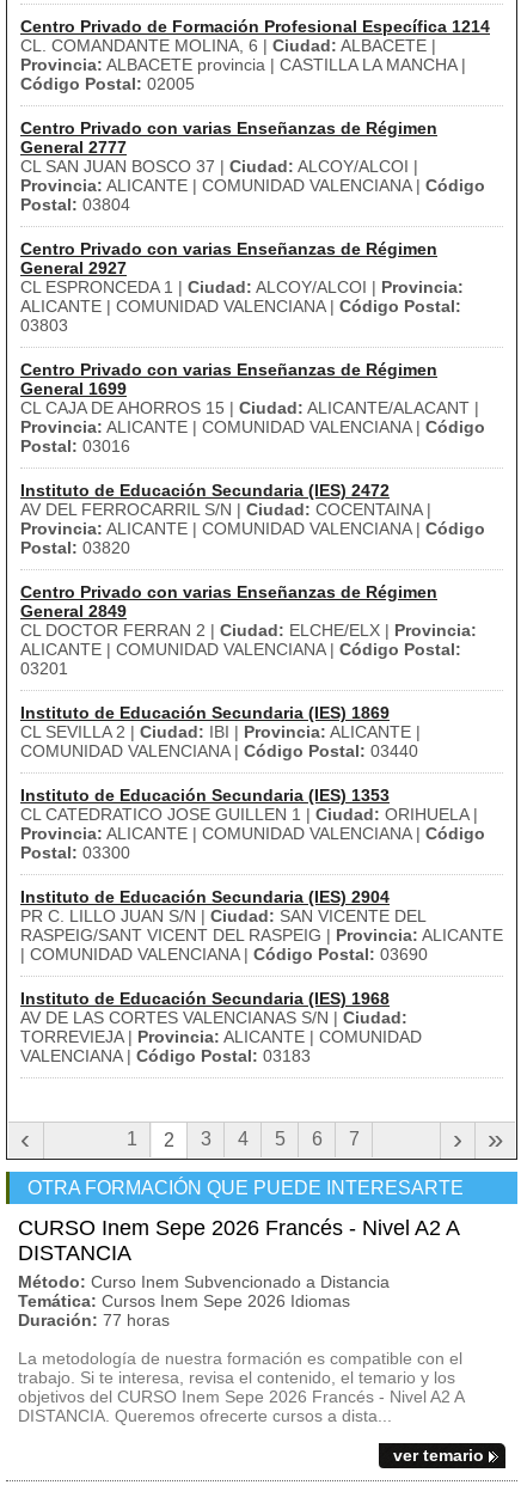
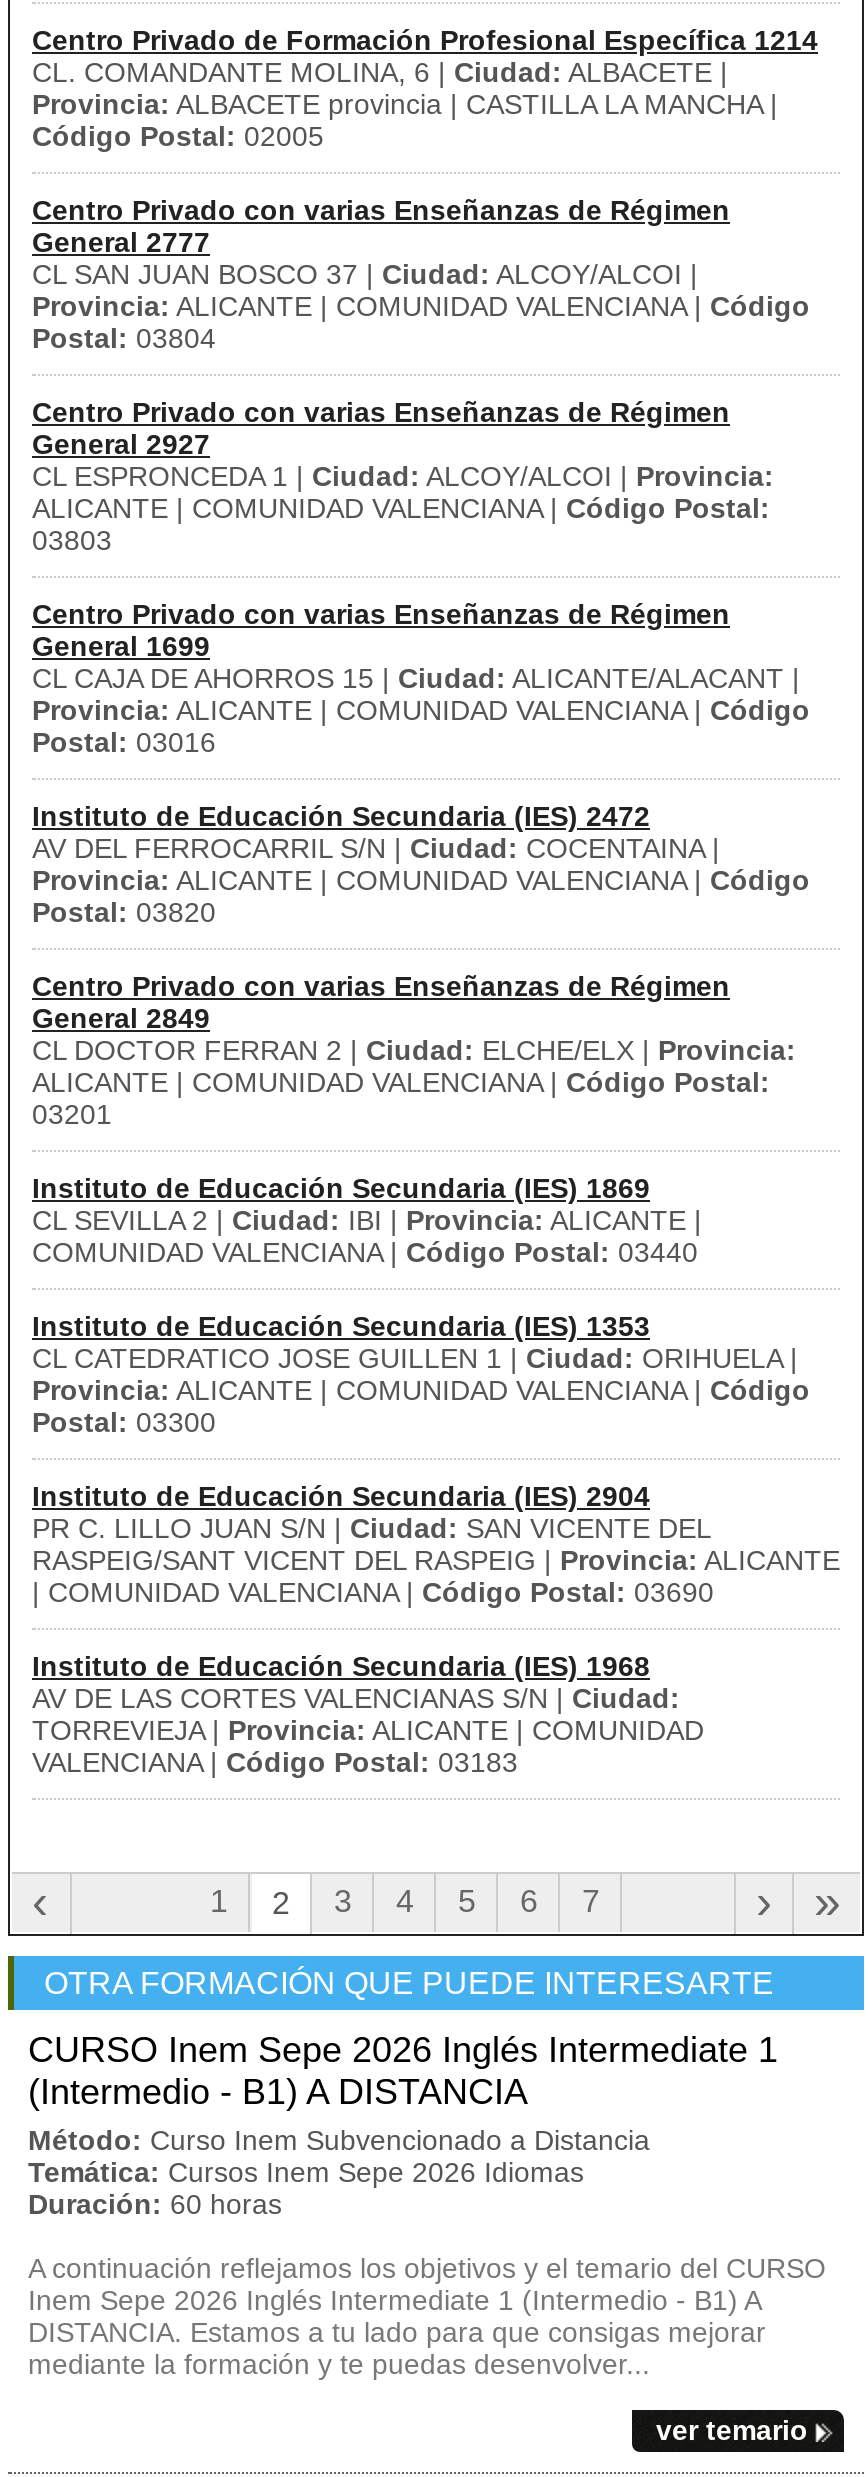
- CURSO Inem Sepe 2026 Francés - Nivel A2 A
- DISTANCIA
+ CURSO Inem Sepe 2026 Inglés Intermediate 1
+ (Intermedio - B1) A DISTANCIA

- Duración: 77 horas
+ Duración: 60 horas

- La metodología de nuestra formación es compatible con el
- trabajo. Si te interesa, revisa el contenido, el temario y los
- objetivos del CURSO Inem Sepe 2026 Francés - Nivel A2 A
- DISTANCIA. Queremos ofrecerte cursos a dista...
+ A continuación reflejamos los objetivos y el temario del CURSO
+ Inem Sepe 2026 Inglés Intermediate 1 (Intermedio - B1) A
+ DISTANCIA. Estamos a tu lado para que consigas mejorar
+ mediante la formación y te puedas desenvolver...
